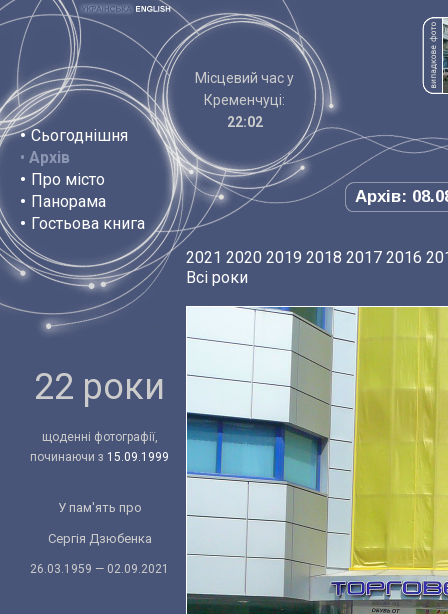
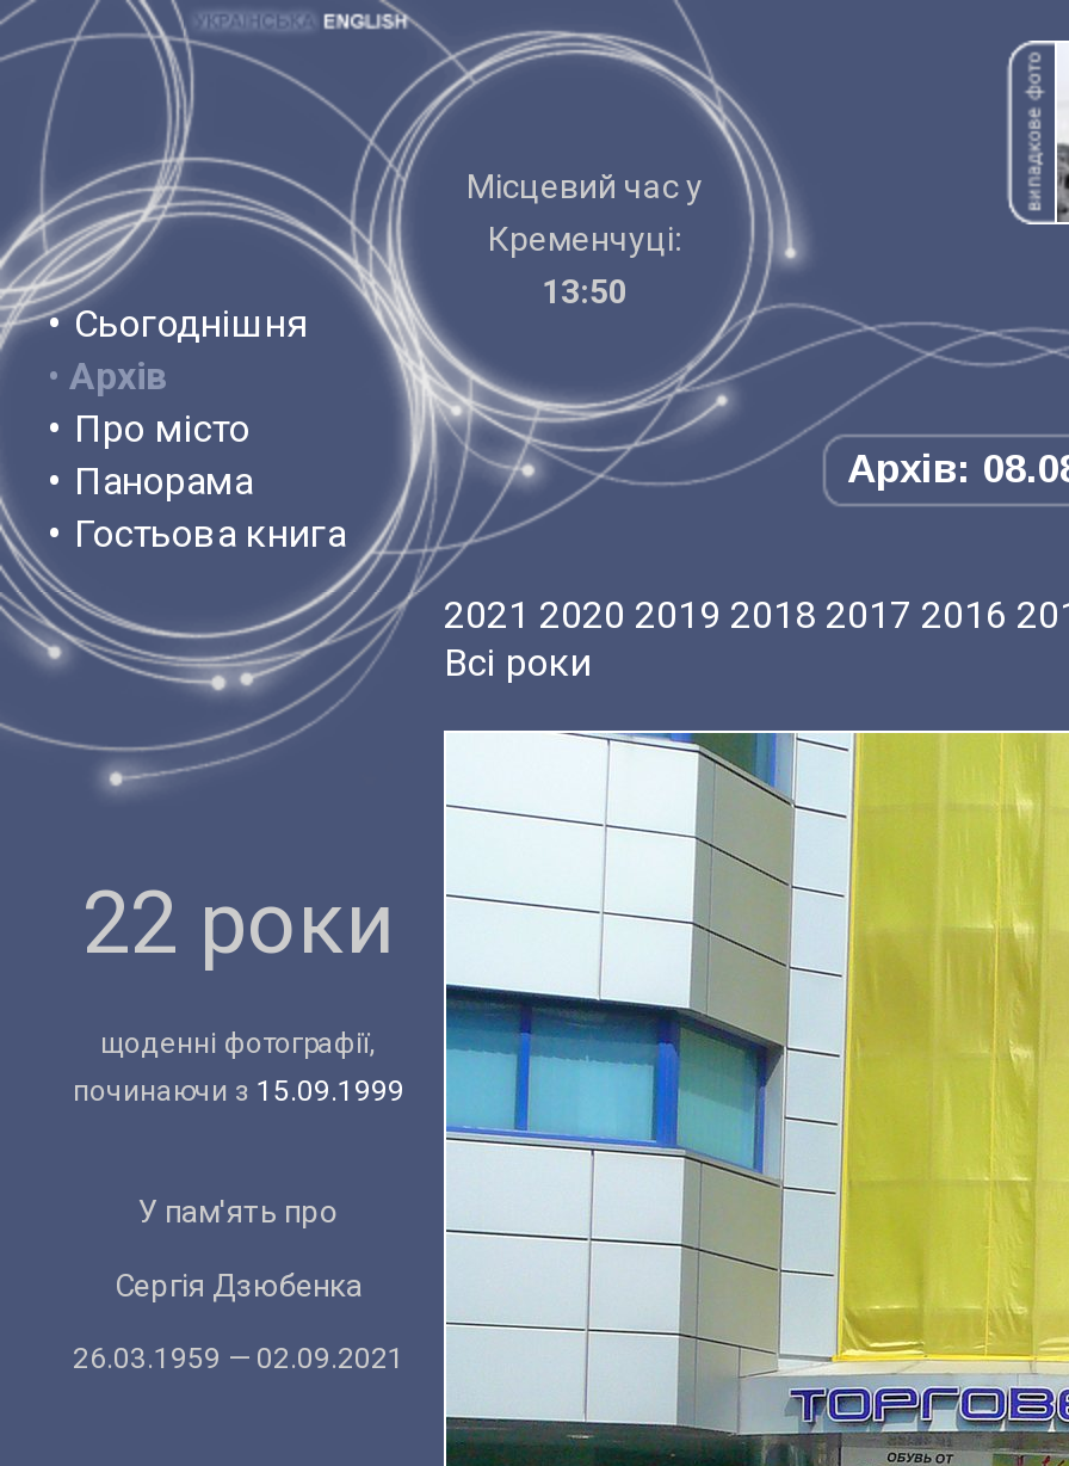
- 22:02
+ 13:50
